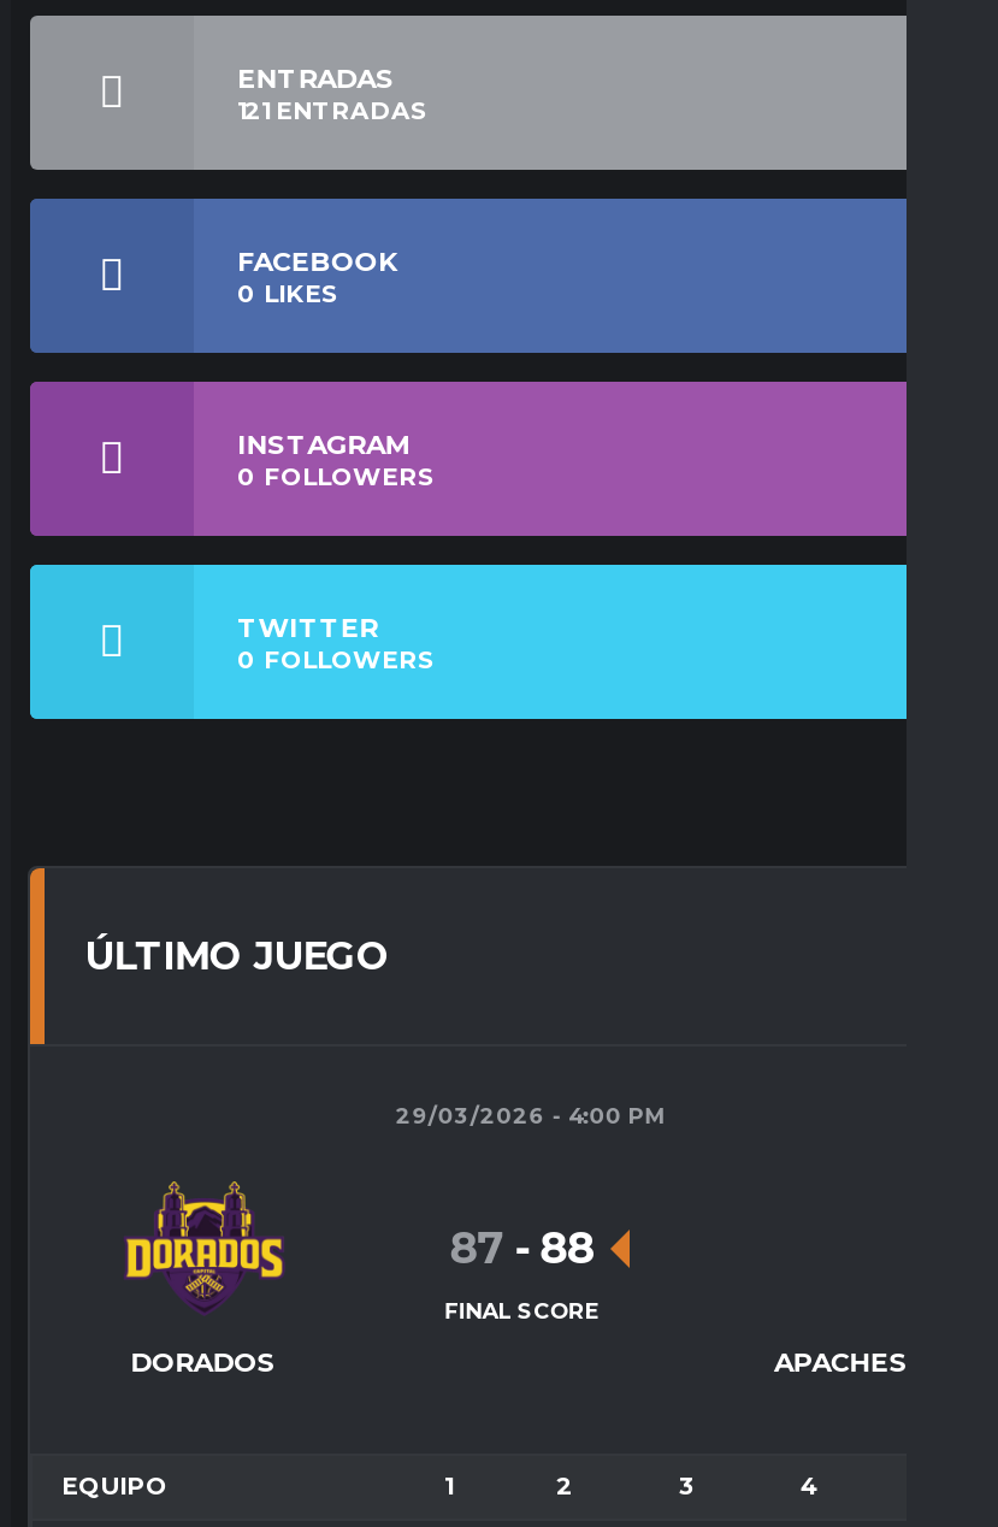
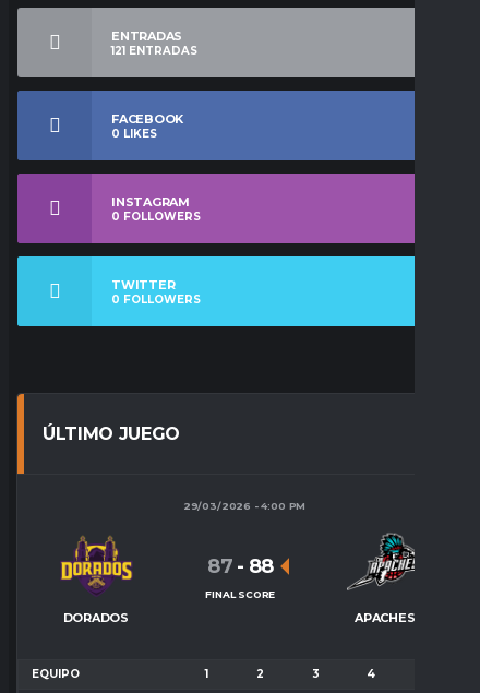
+ [image]
